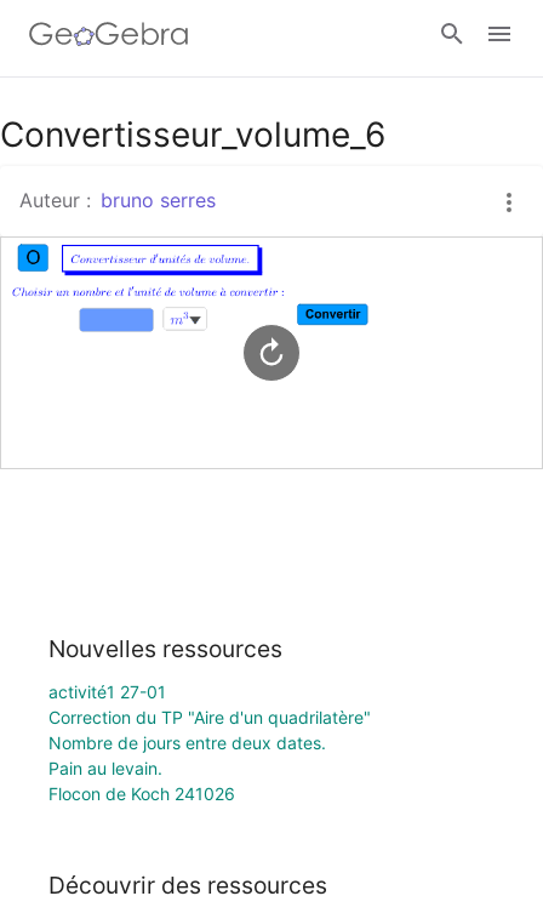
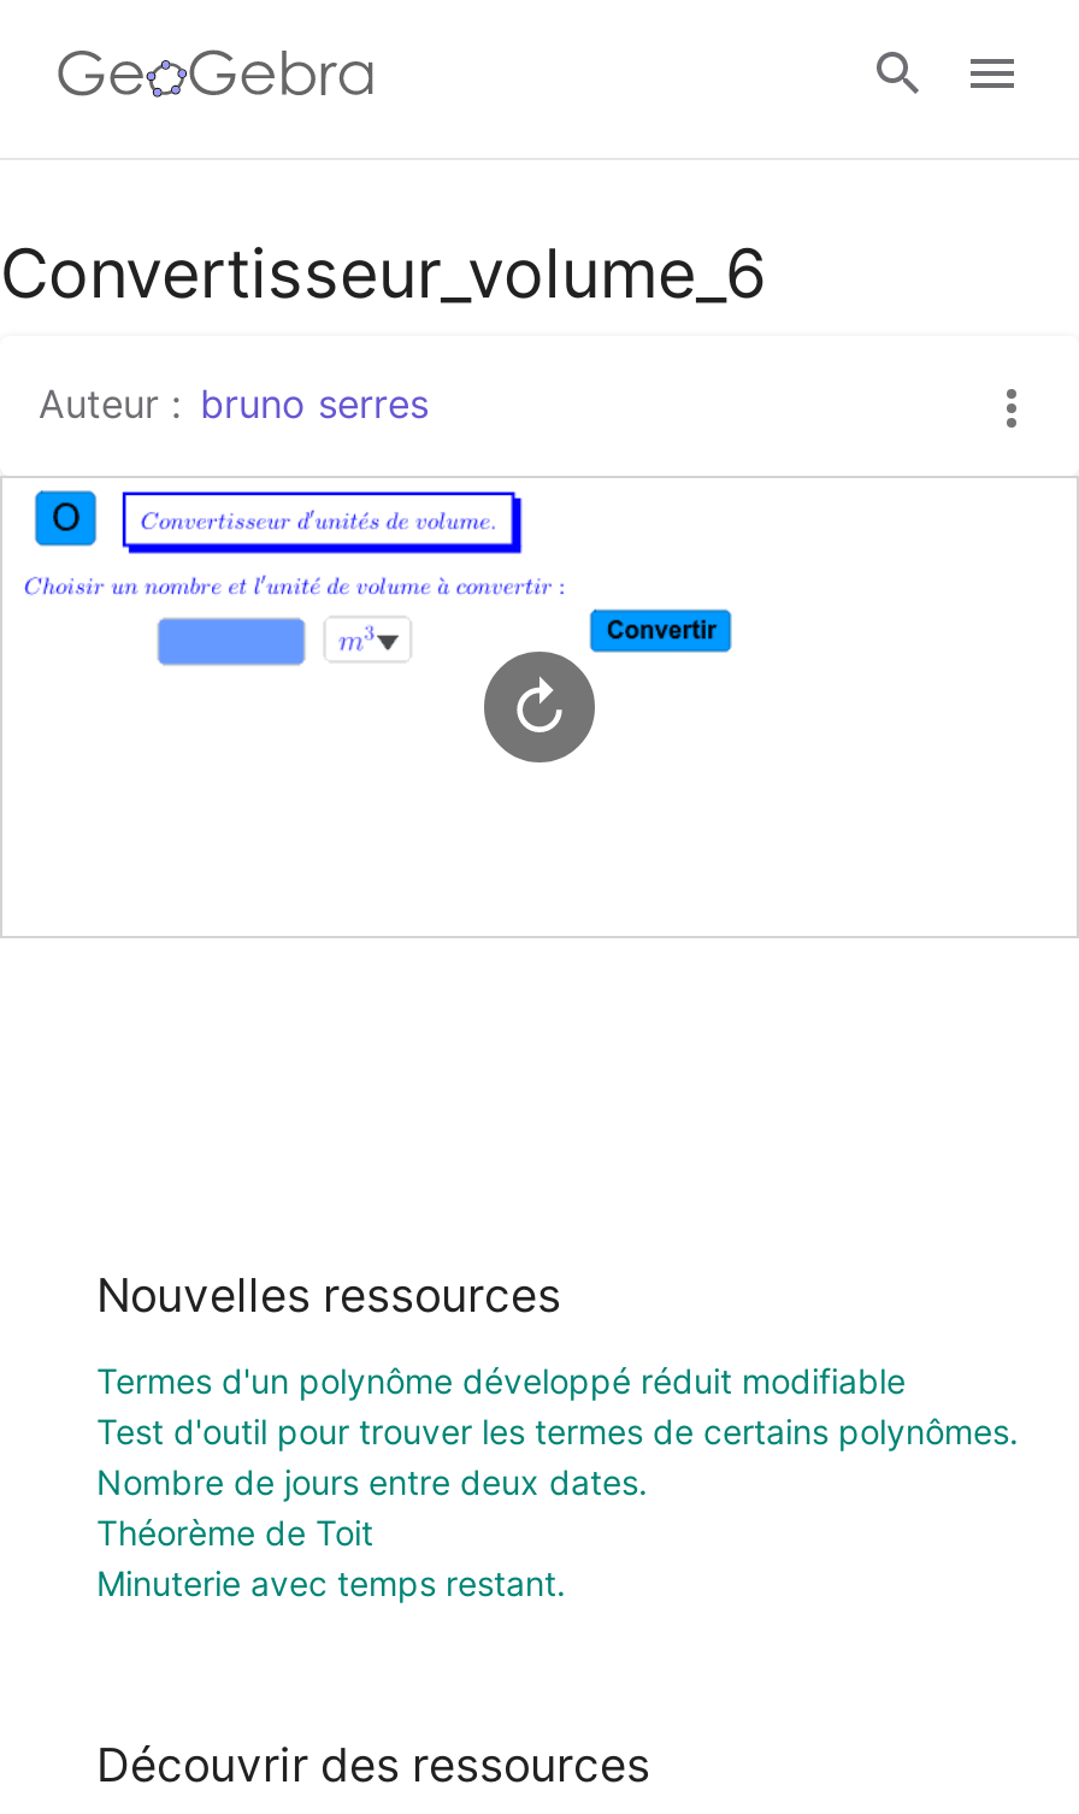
- activité1 27-01
- Correction du TP "Aire d'un quadrilatère"
+ Termes d'un polynôme développé réduit modifiable
+ Test d'outil pour trouver les termes de certains polynômes.

- Pain au levain.
- Flocon de Koch 241026
+ Théorème de Toit
+ Minuterie avec temps restant.
